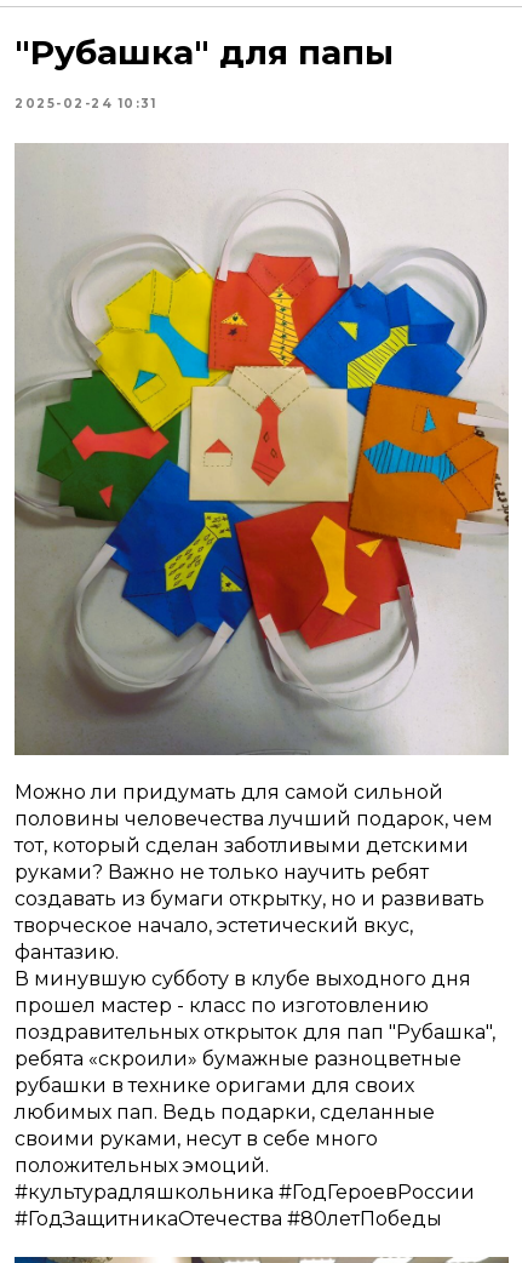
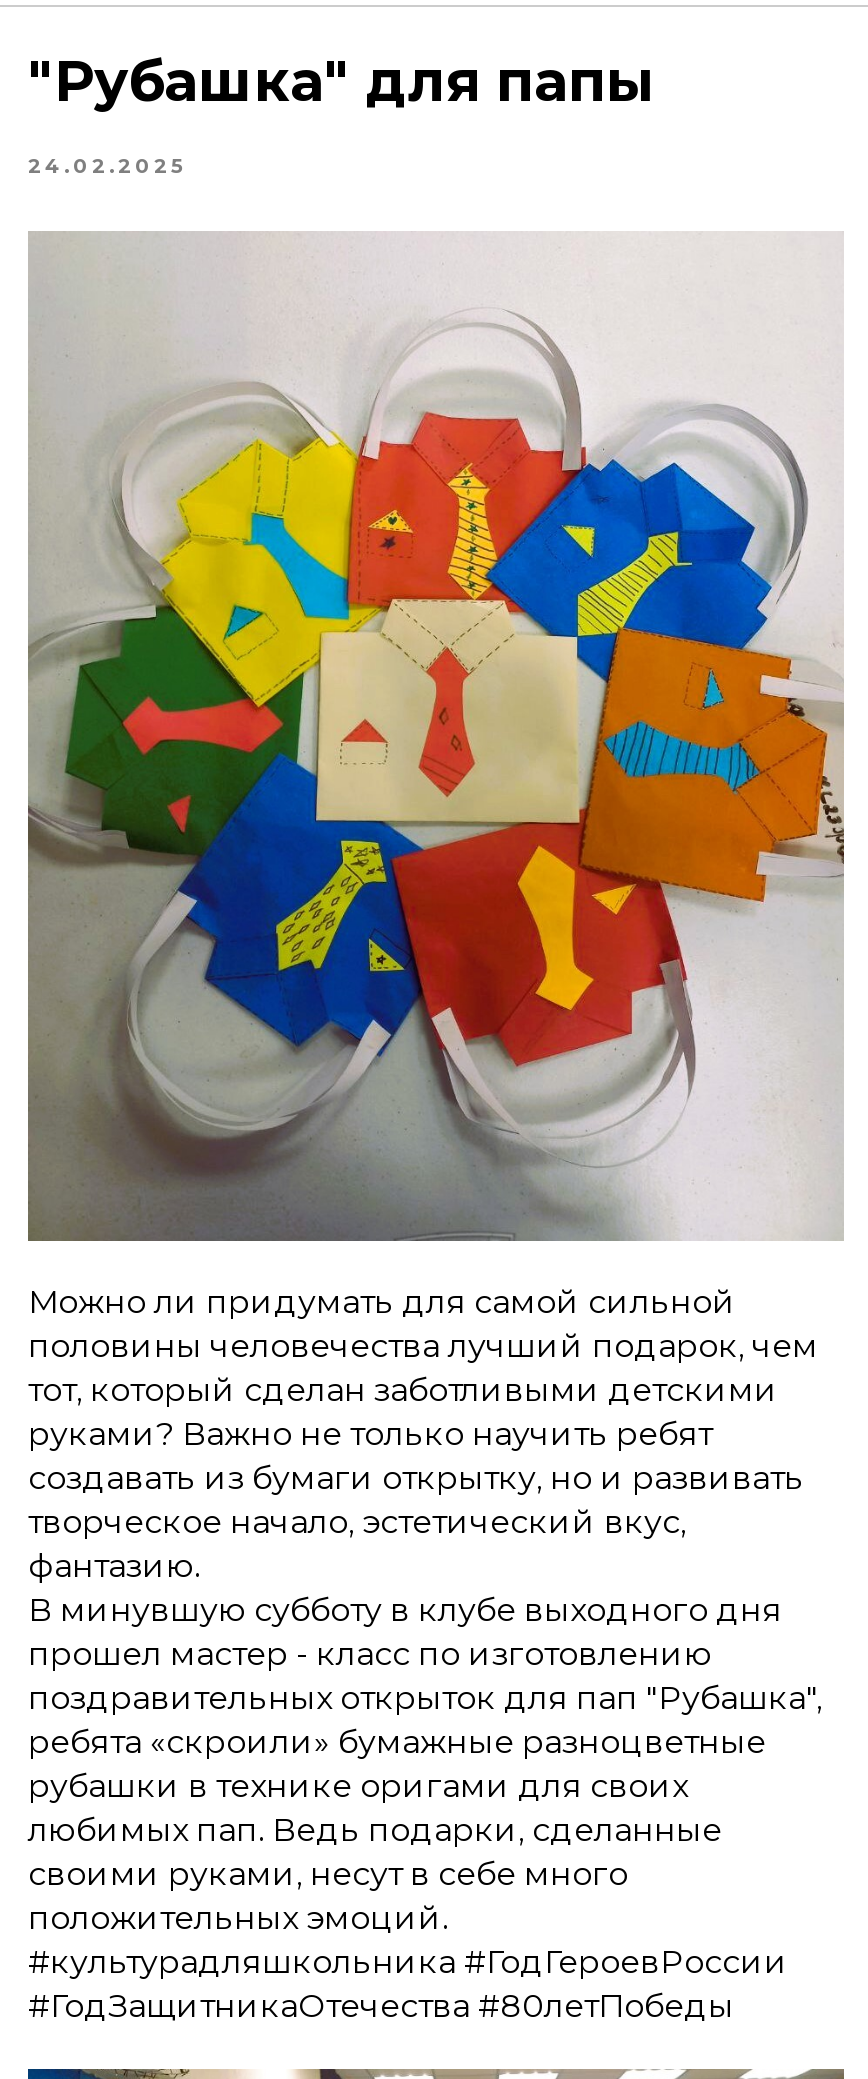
- 2025-02-24 10:31
+ 24.02.2025
